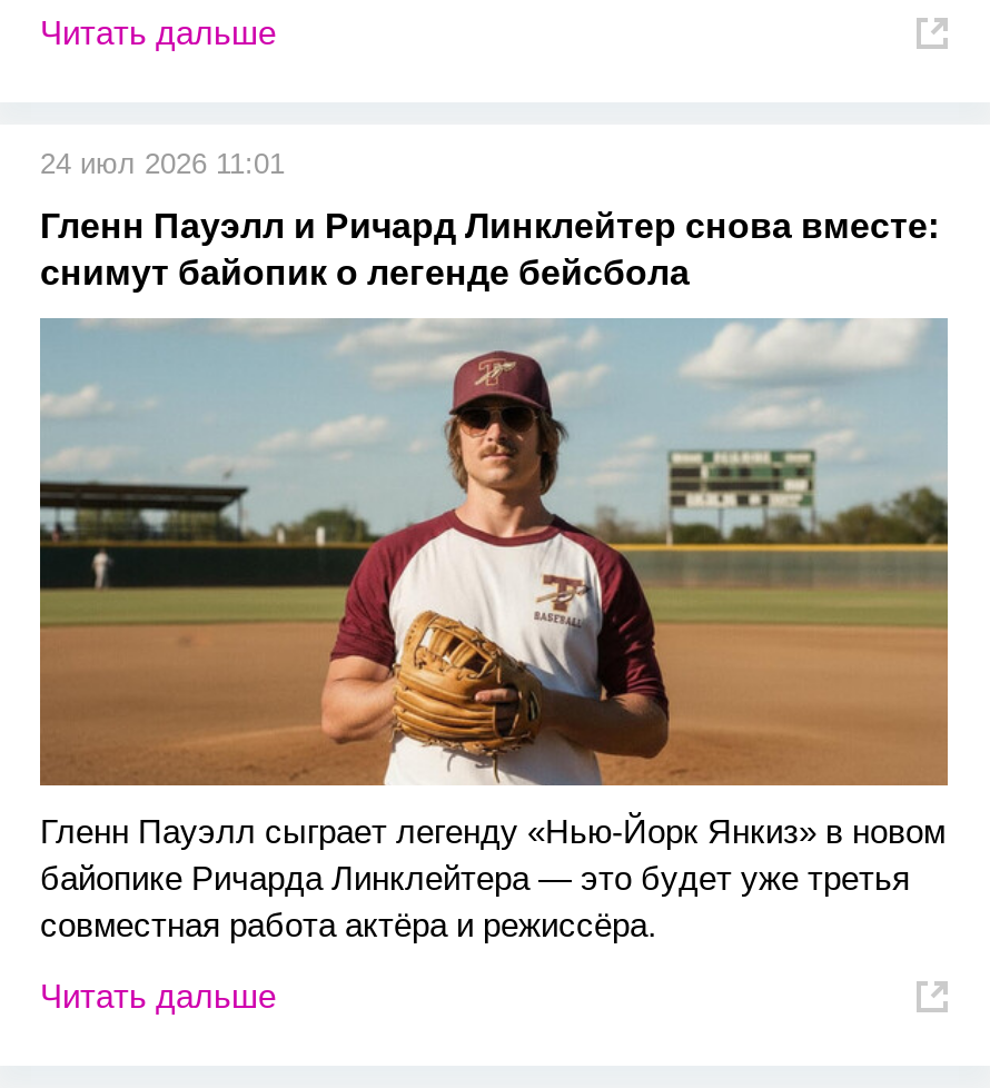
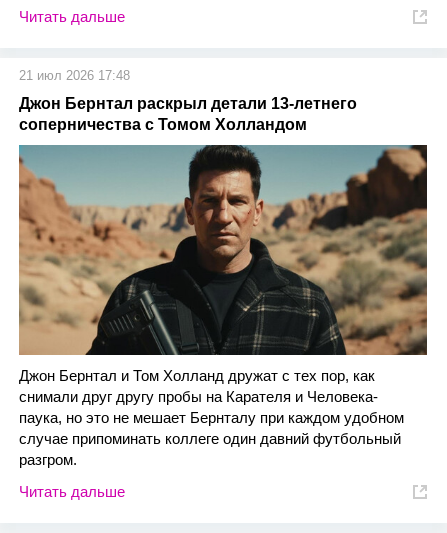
- 24 июл 2026 11:01
+ 21 июл 2026 17:48

- Гленн Пауэлл и Ричард Линклейтер снова вместе:
- снимут байопик о легенде бейсбола
+ Джон Бернтал раскрыл детали 13-летнего
+ соперничества с Томом Холландом

- [image]
- Гленн Пауэлл сыграет легенду «Нью-Йорк Янкиз» в новом
- байопике Ричарда Линклейтера — это будет уже третья
- совместная работа актёра и режиссёра.
+ [image]
+ Джон Бернтал и Том Холланд дружат с тех пор, как
+ снимали друг другу пробы на Карателя и Человека-
+ паука, но это не мешает Бернталу при каждом удобном
+ случае припоминать коллеге один давний футбольный
+ разгром.
